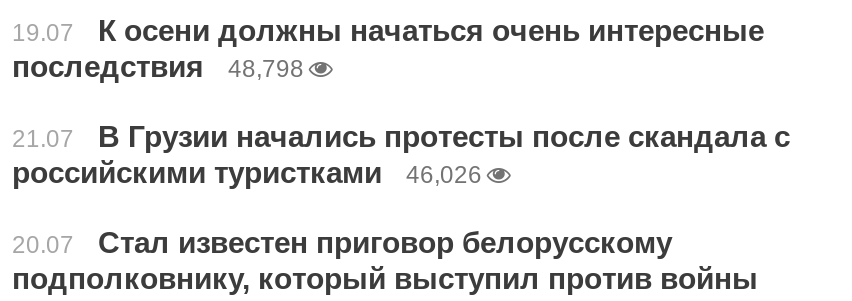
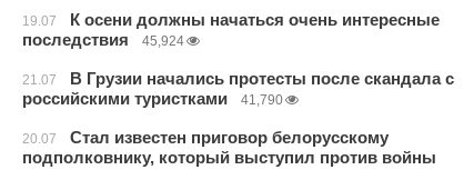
- последствия 48,798
+ последствия 45,924

- российскими туристками 46,026
+ российскими туристками 41,790
